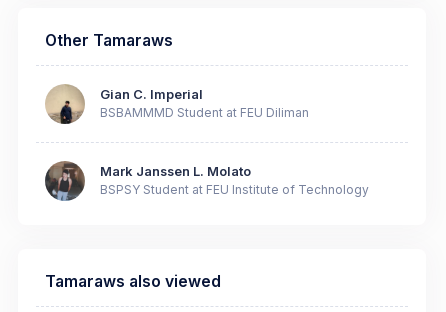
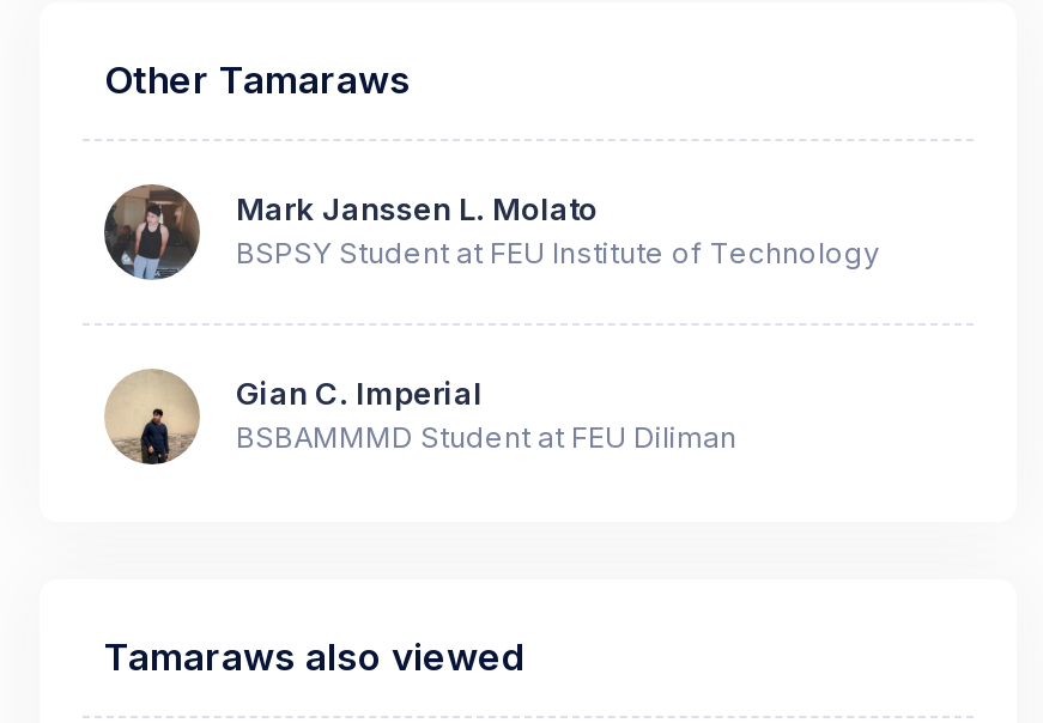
moved down: [image] | Gian C. Imperial | BSBAMMMD Student at FEU Diliman

moved up: [image] | Mark Janssen L. Molato | BSPSY Student at FEU Institute of Technology
